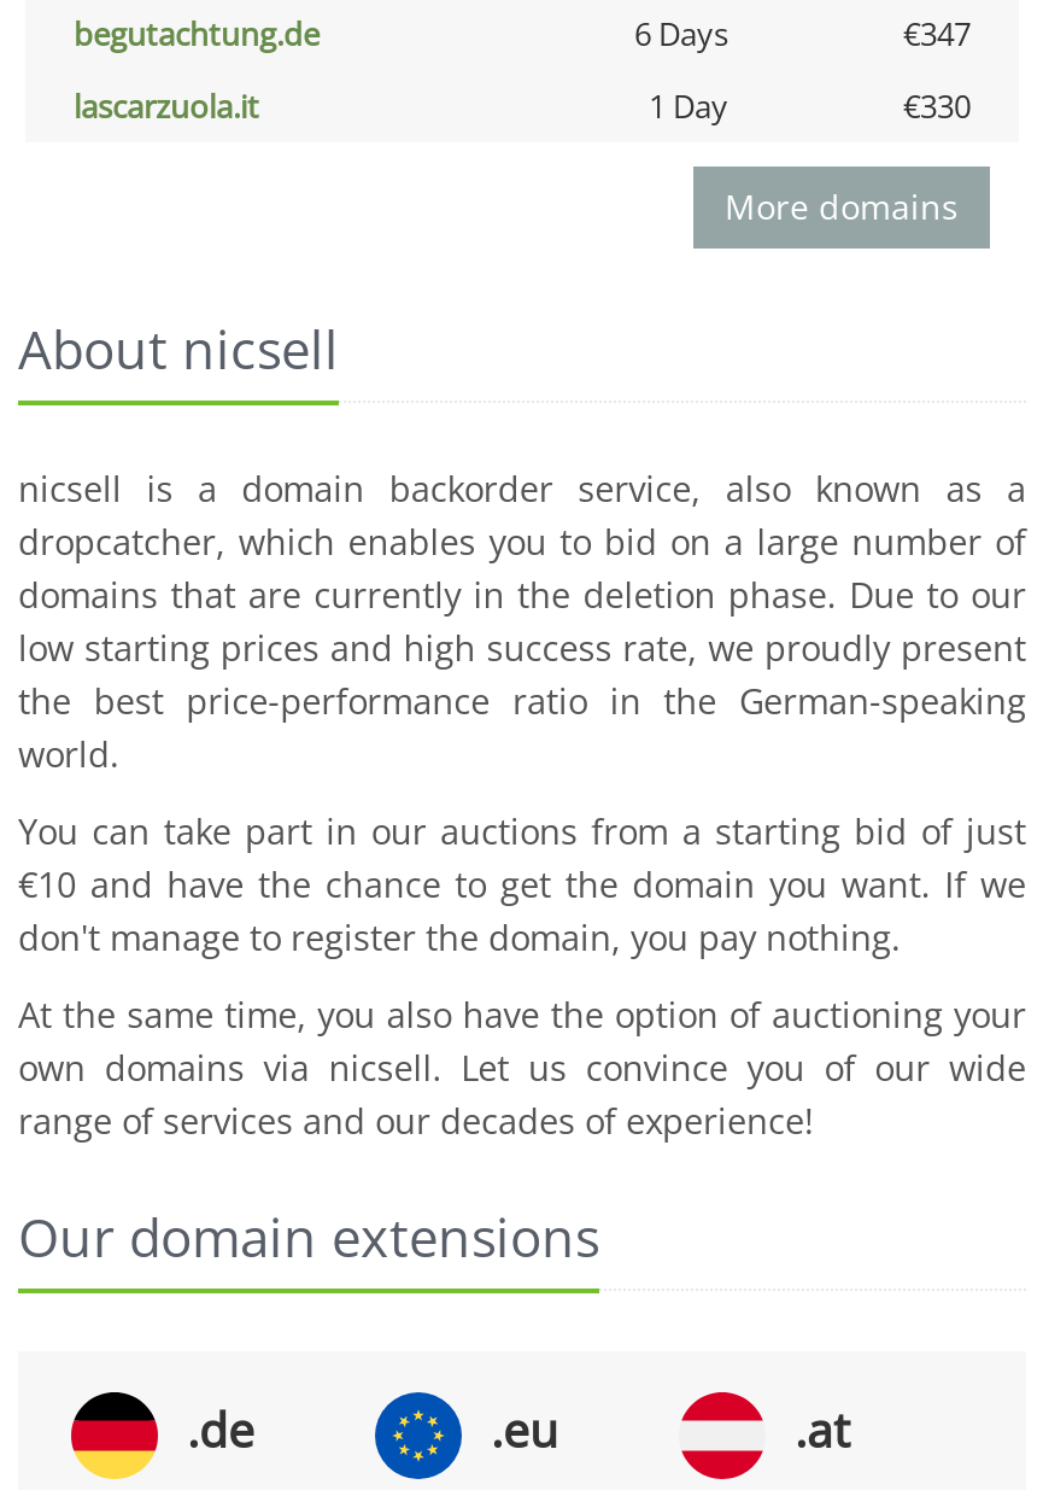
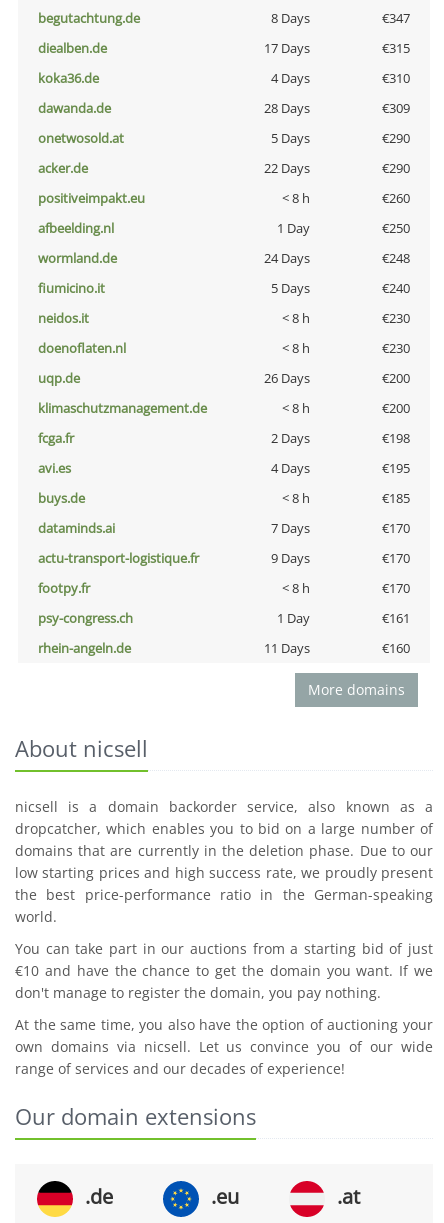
- 6 Days
+ 8 Days

- lascarzuola.it
+ diealben.de
+ 17 Days
+ €315
+ koka36.de
+ 4 Days
+ €310
+ dawanda.de
+ 28 Days
+ €309
+ onetwosold.at
+ 5 Days
+ €290
+ acker.de
+ 22 Days
+ €290
+ positiveimpakt.eu
+ < 8 h
+ €260
+ afbeelding.nl

- €330
+ €250
+ wormland.de
+ 24 Days
+ €248
+ fiumicino.it
+ 5 Days
+ €240
+ neidos.it
+ < 8 h
+ €230
+ doenoflaten.nl
+ < 8 h
+ €230
+ uqp.de
+ 26 Days
+ €200
+ klimaschutzmanagement.de
+ < 8 h
+ €200
+ fcga.fr
+ 2 Days
+ €198
+ avi.es
+ 4 Days
+ €195
+ buys.de
+ < 8 h
+ €185
+ dataminds.ai
+ 7 Days
+ €170
+ actu-transport-logistique.fr
+ 9 Days
+ €170
+ footpy.fr
+ < 8 h
+ €170
+ psy-congress.ch
+ 1 Day
+ €161
+ rhein-angeln.de
+ 11 Days
+ €160
